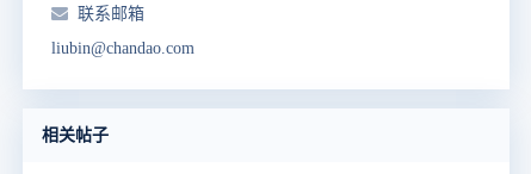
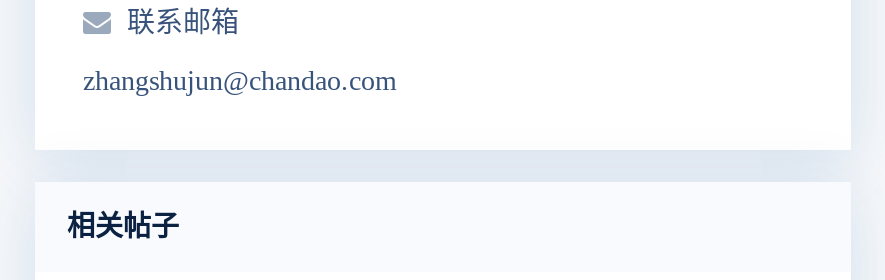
- liubin@chandao.com
+ zhangshujun@chandao.com
